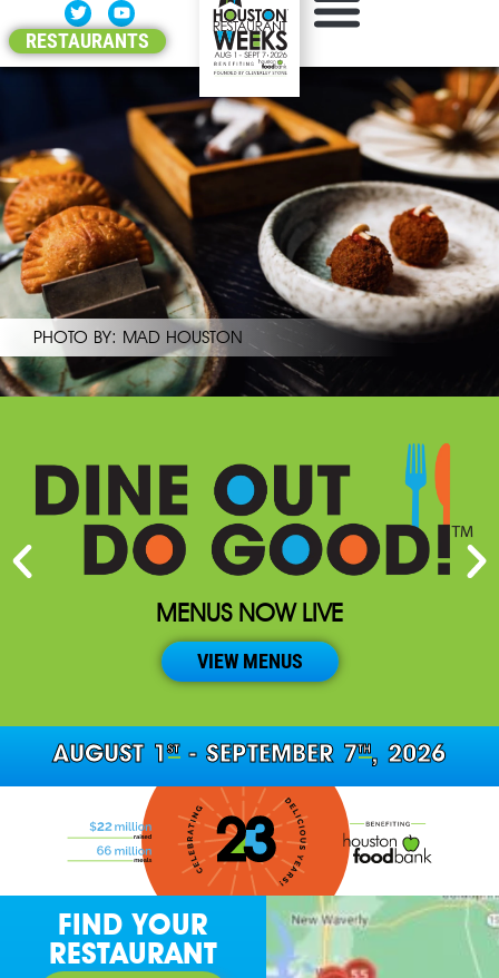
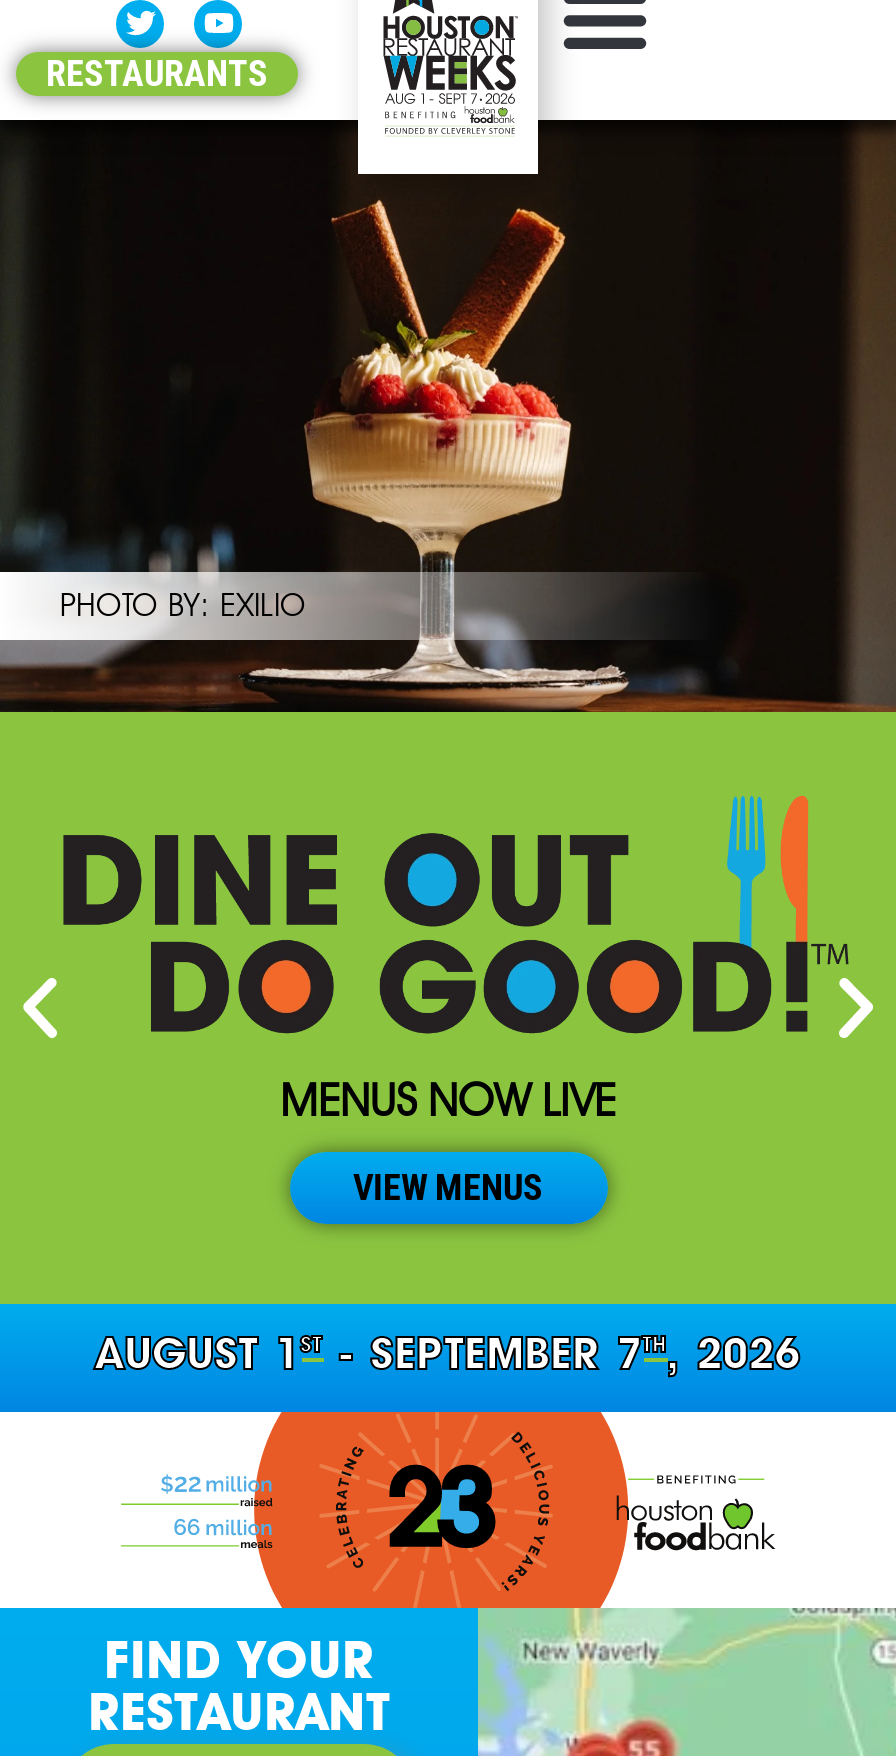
- [image]
+ [image]
